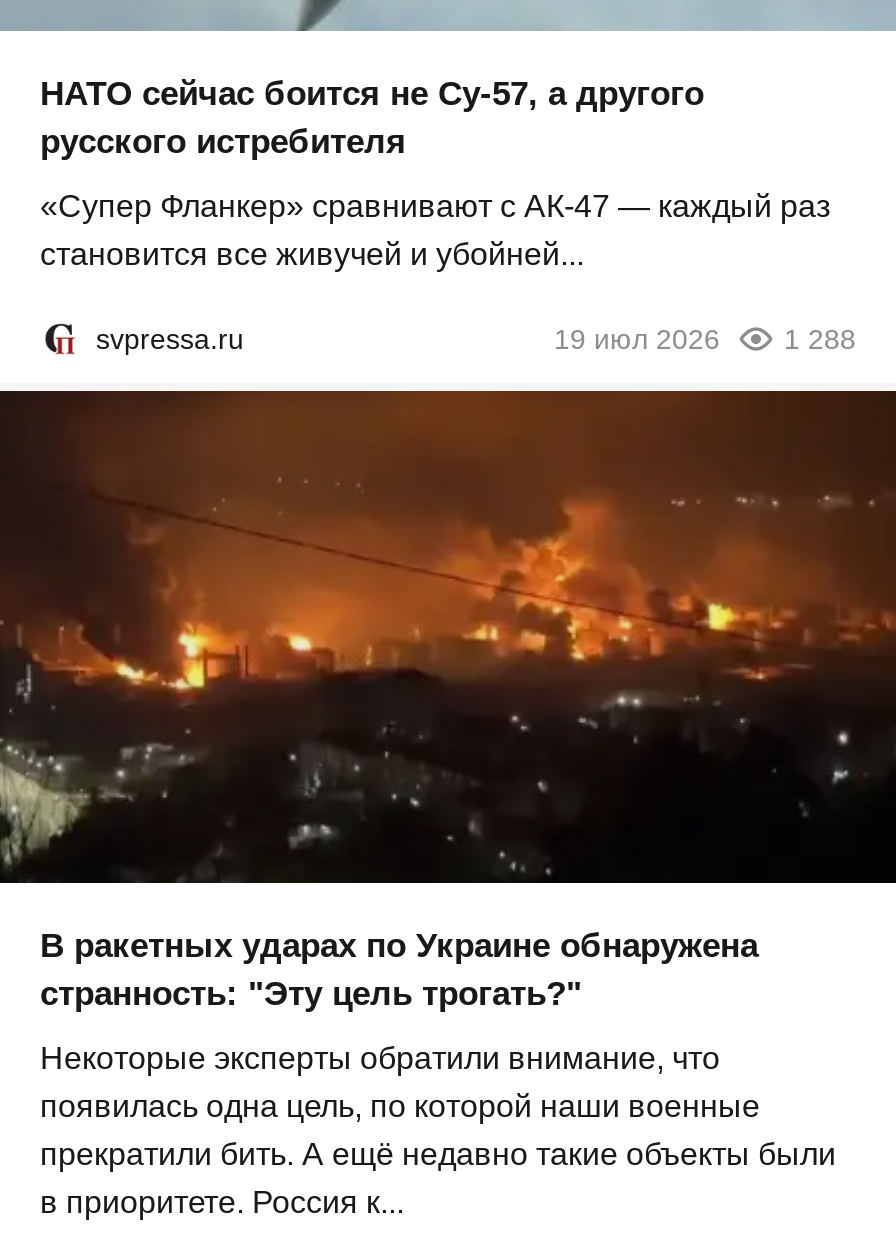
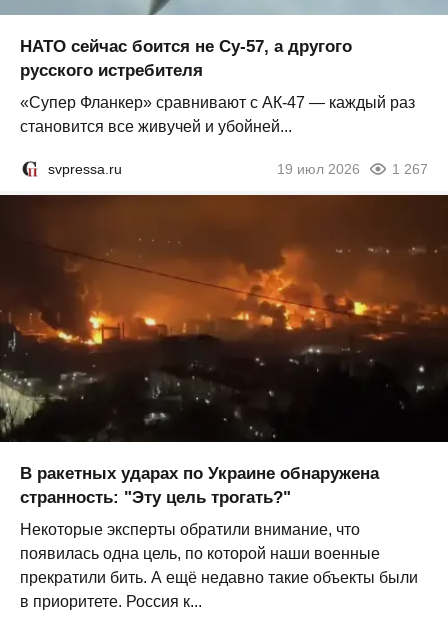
- 19 июл 2026 1 288
+ 19 июл 2026 1 267
